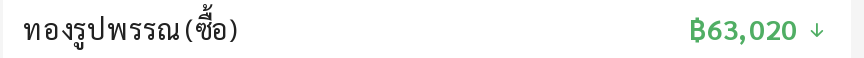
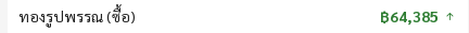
- ฿63,020
+ ฿64,385
